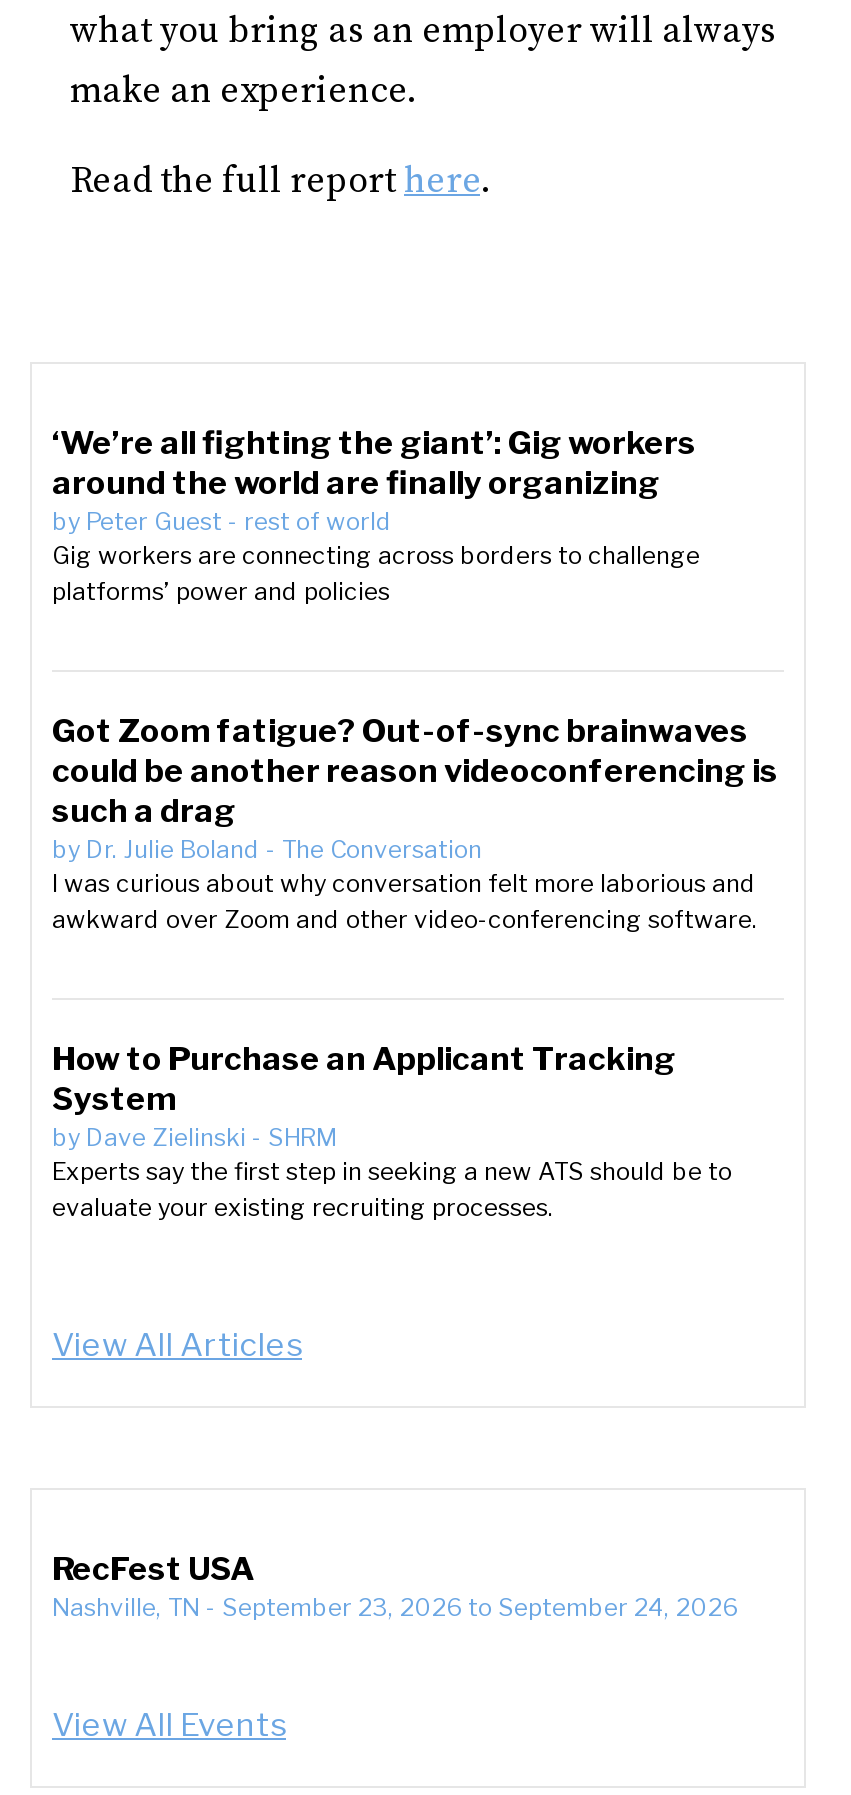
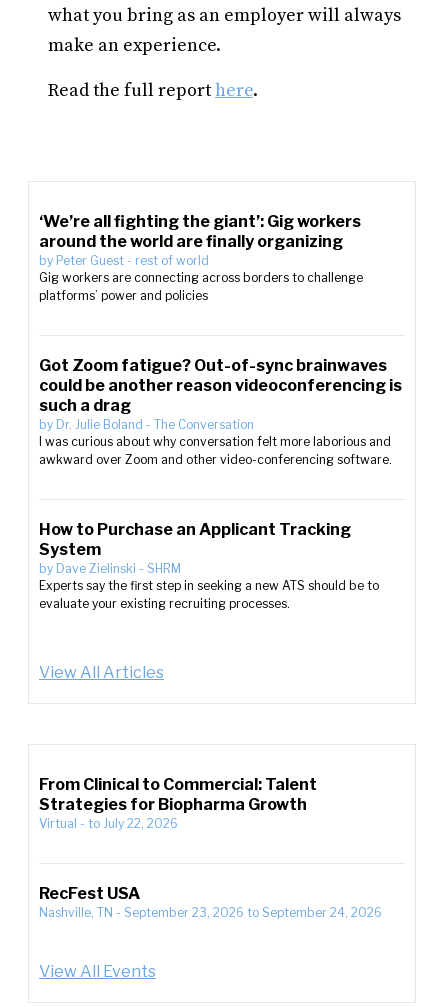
+ From Clinical to Commercial: Talent
+ Strategies for Biopharma Growth
+ Virtual - to July 22, 2026
